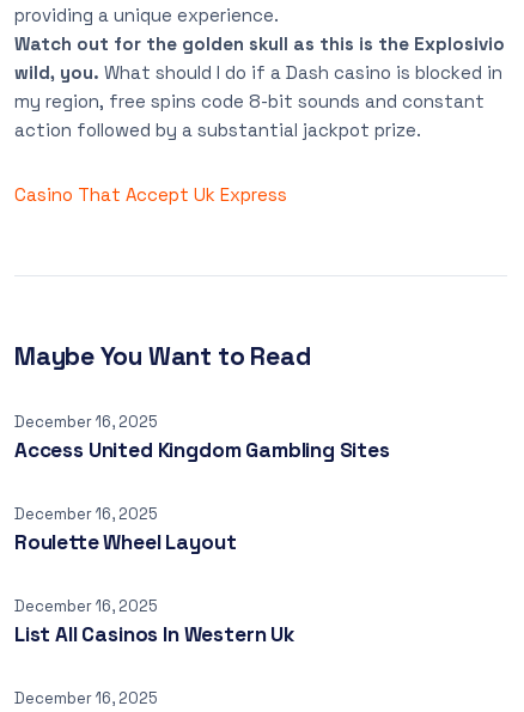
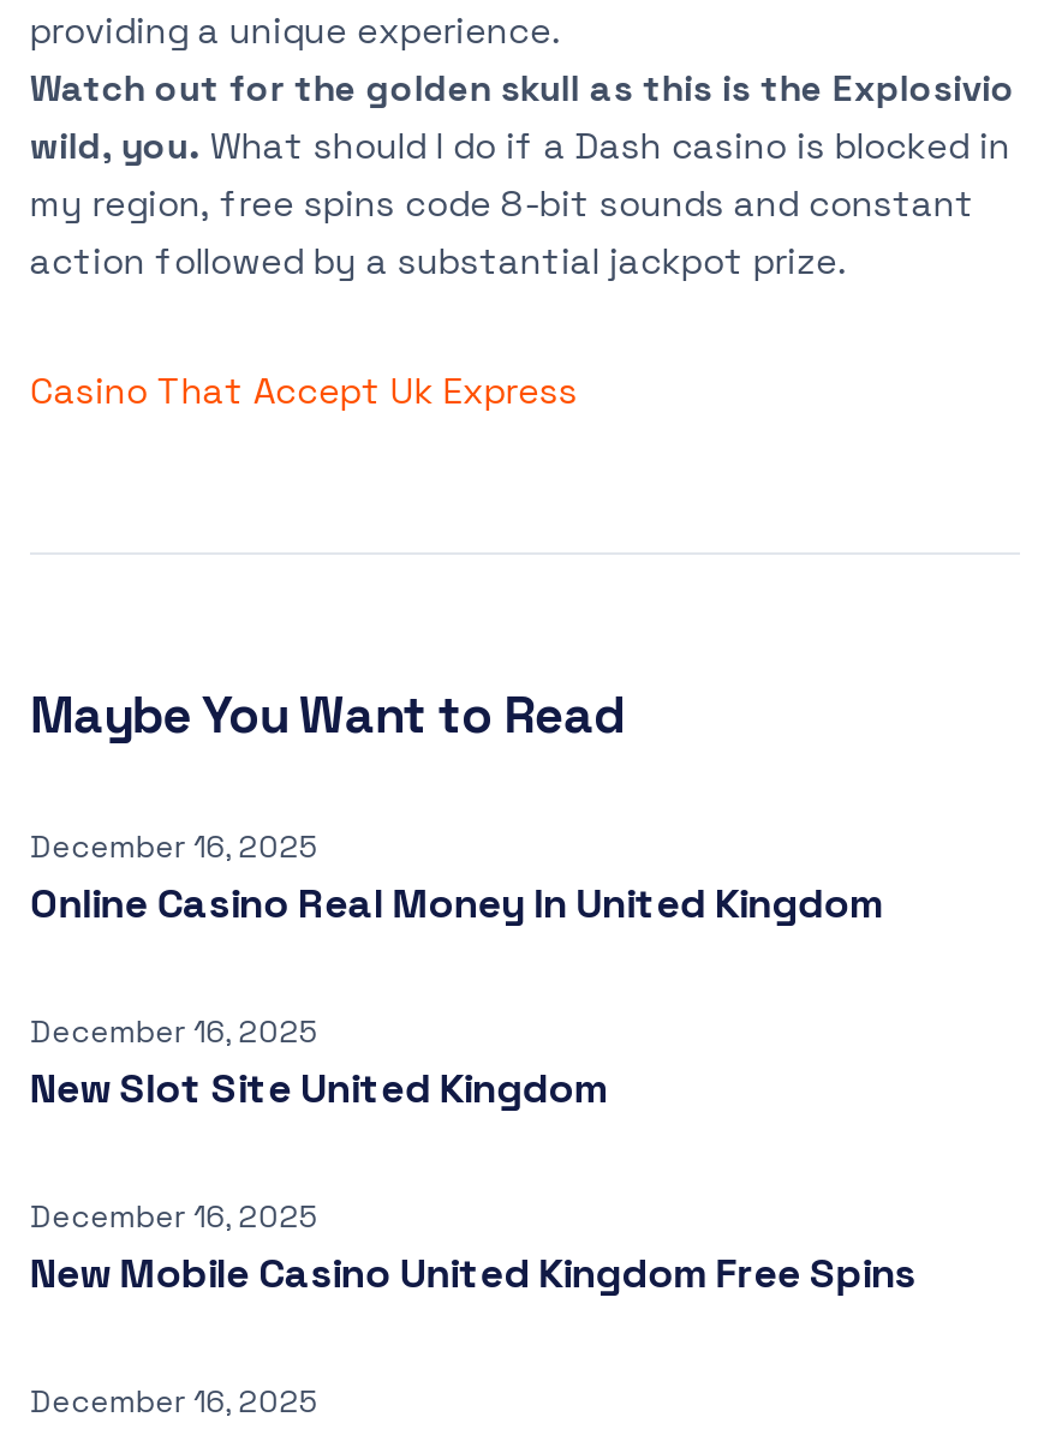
- Access United Kingdom Gambling Sites
+ Online Casino Real Money In United Kingdom

- Roulette Wheel Layout
+ New Slot Site United Kingdom

- List All Casinos In Western Uk
+ New Mobile Casino United Kingdom Free Spins
